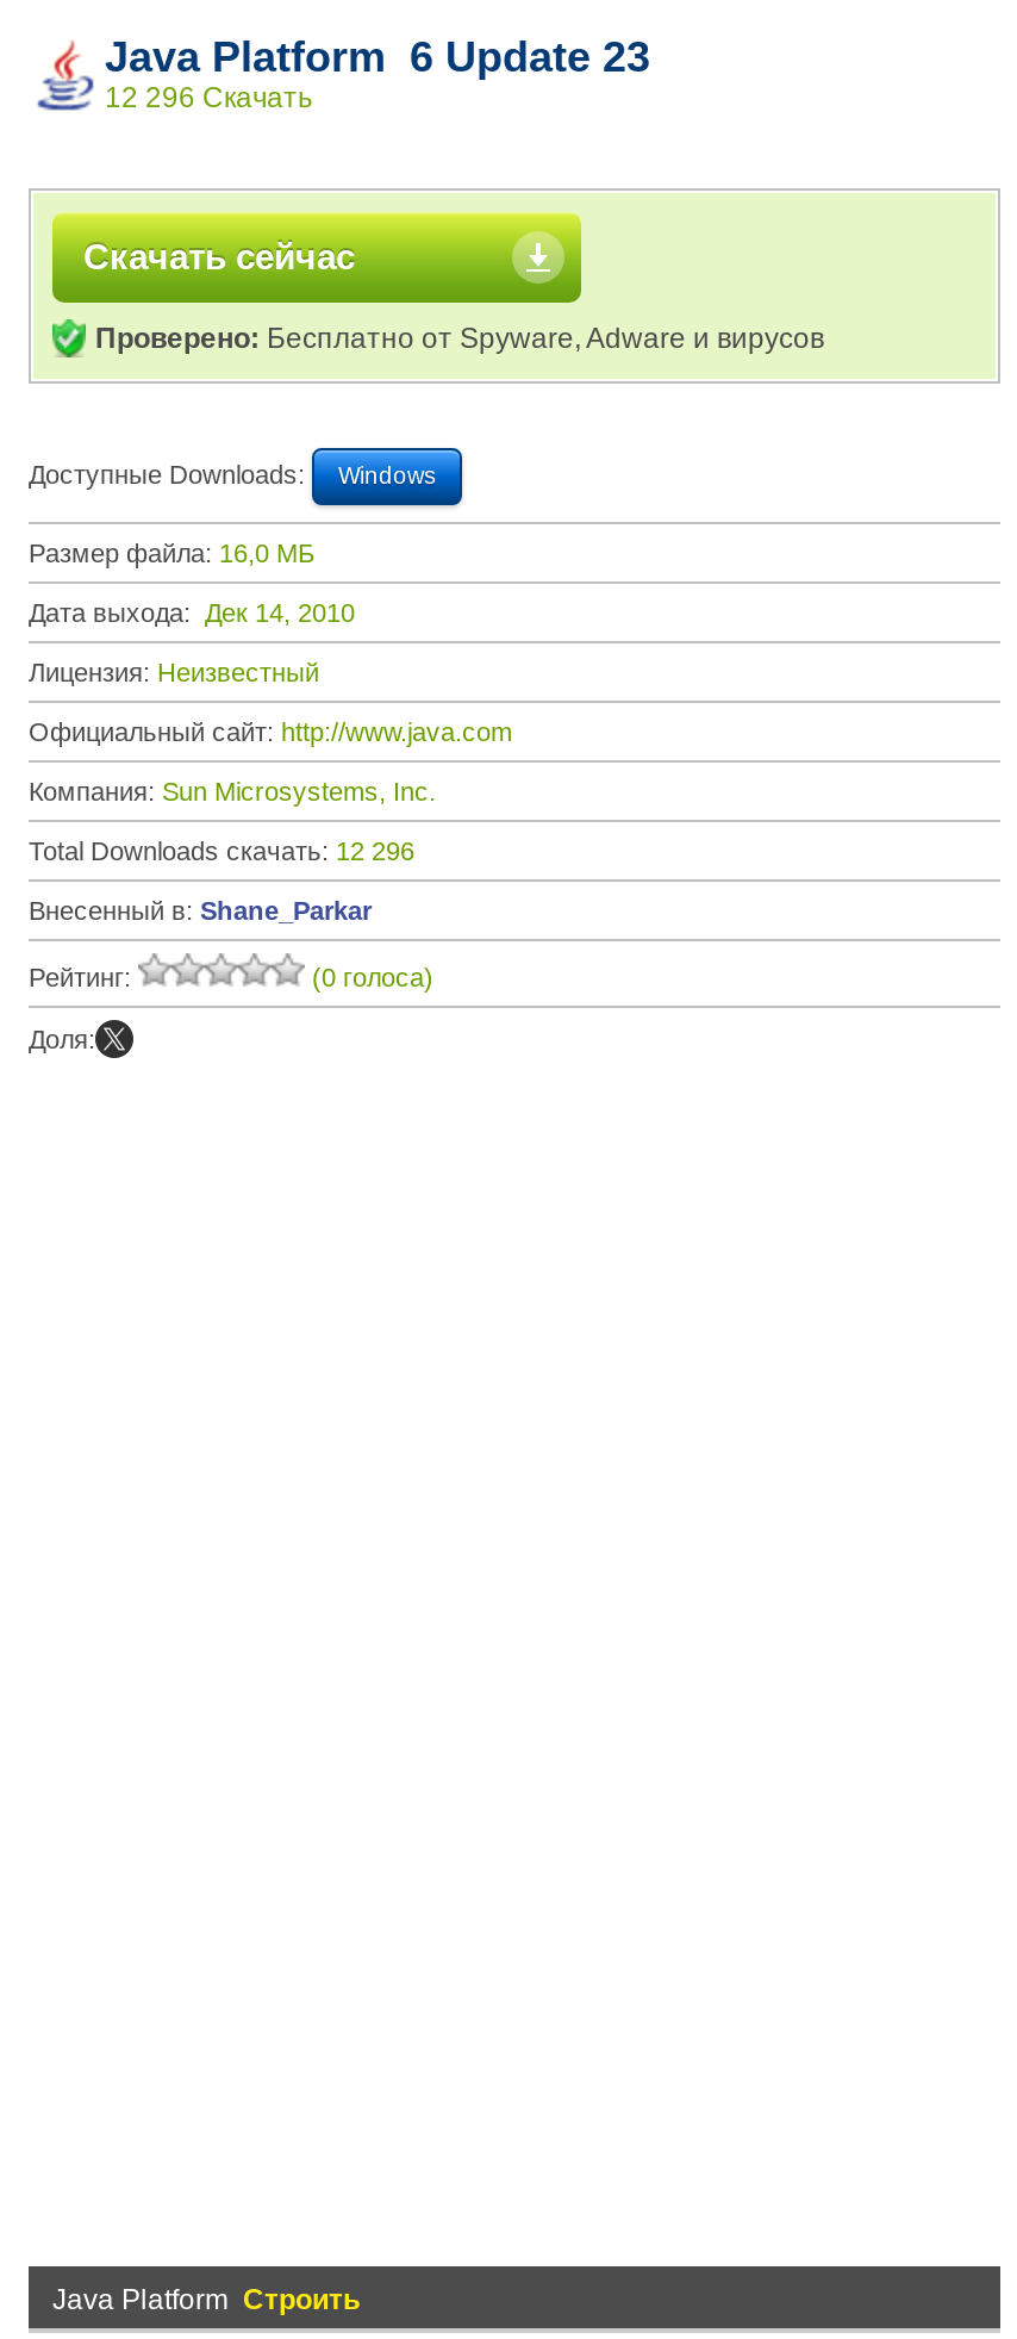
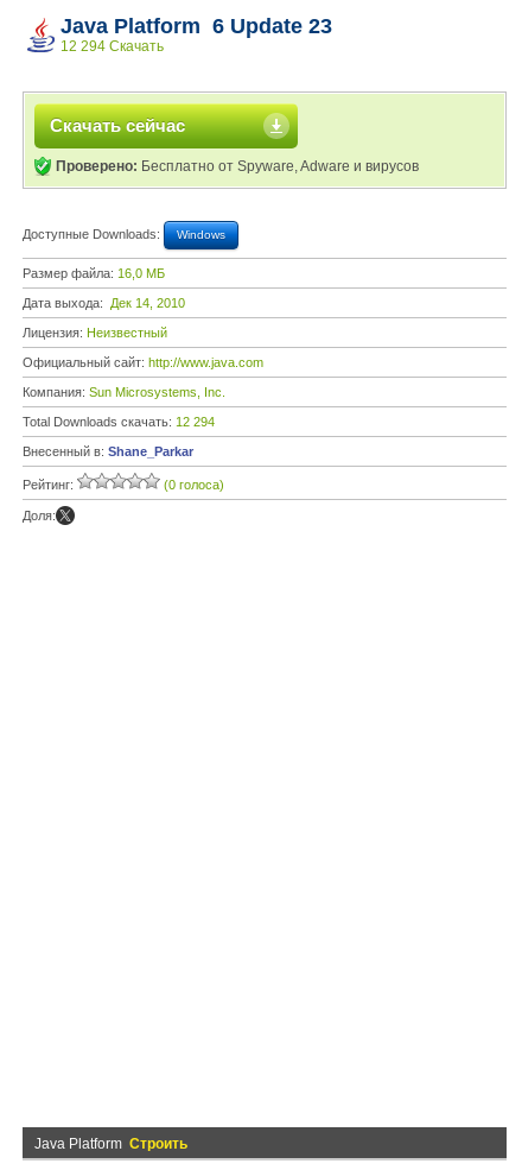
- 12 296 Скачать
+ 12 294 Скачать

- Total Downloads скачать: 12 296
+ Total Downloads скачать: 12 294
